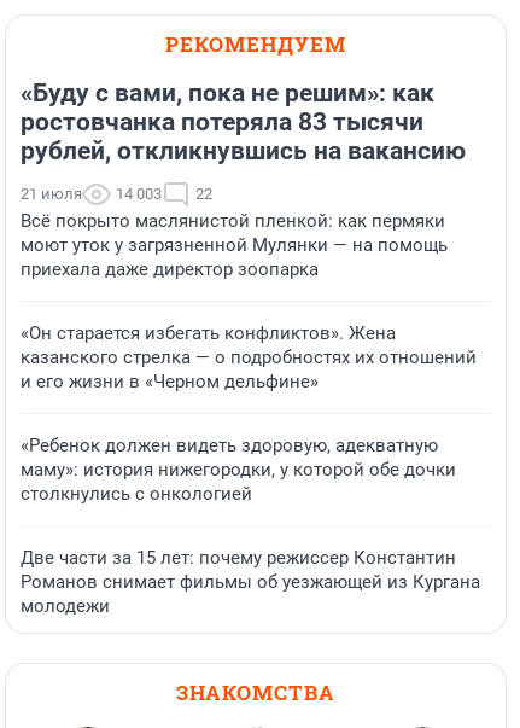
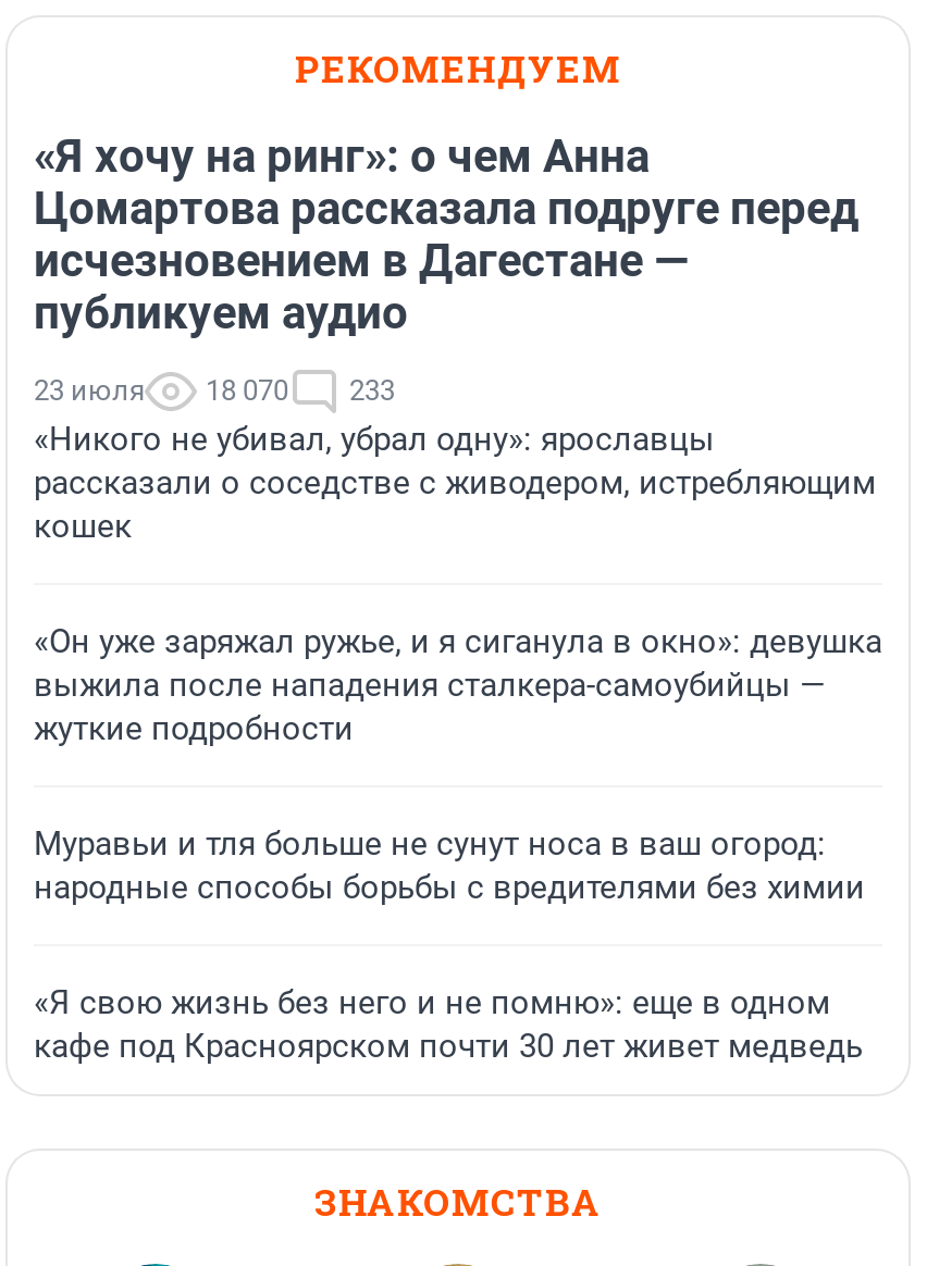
- «Буду с вами, пока не решим»: как
- ростовчанка потеряла 83 тысячи
- рублей, откликнувшись на вакансию
+ «Я хочу на ринг»: о чем Анна
+ Цомартова рассказала подруге перед
+ исчезновением в Дагестане —
+ публикуем аудио

- 21 июля
- 14 003
- 22
- Всё покрыто маслянистой пленкой: как пермяки
- моют уток у загрязненной Мулянки — на помощь
- приехала даже директор зоопарка
+ 23 июля
+ 18 070
+ 233
+ «Никого не убивал, убрал одну»: ярославцы
+ рассказали о соседстве с живодером, истребляющим
+ кошек

- «Он старается избегать конфликтов». Жена
- казанского стрелка — о подробностях их отношений
- и его жизни в «Черном дельфине»
+ «Он уже заряжал ружье, и я сиганула в окно»: девушка
+ выжила после нападения сталкера-самоубийцы —
+ жуткие подробности

- «Ребенок должен видеть здоровую, адекватную
- маму»: история нижегородки, у которой обе дочки
- столкнулись с онкологией
+ Муравьи и тля больше не сунут носа в ваш огород:
+ народные способы борьбы с вредителями без химии

- Две части за 15 лет: почему режиссер Константин
- Романов снимает фильмы об уезжающей из Кургана
- молодежи
+ «Я свою жизнь без него и не помню»: еще в одном
+ кафе под Красноярском почти 30 лет живет медведь
